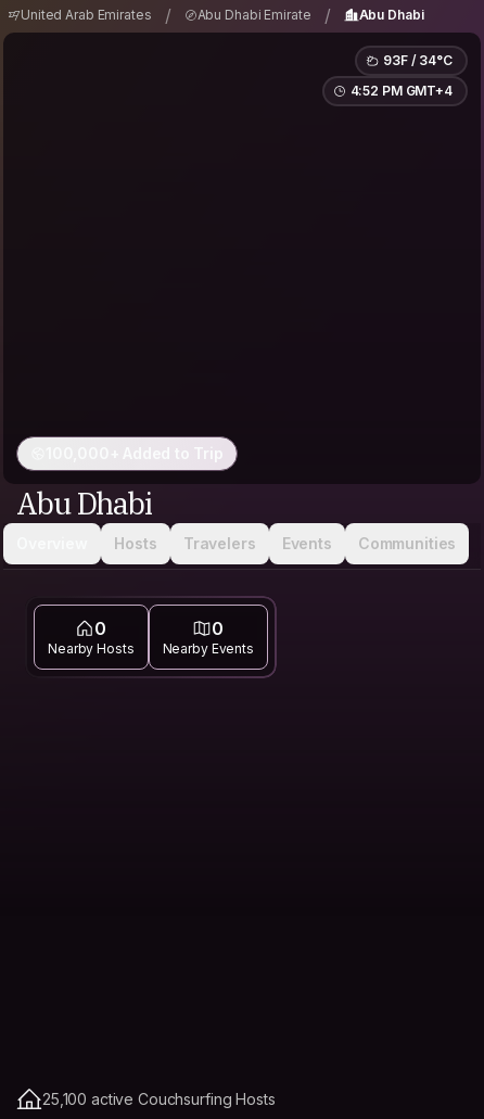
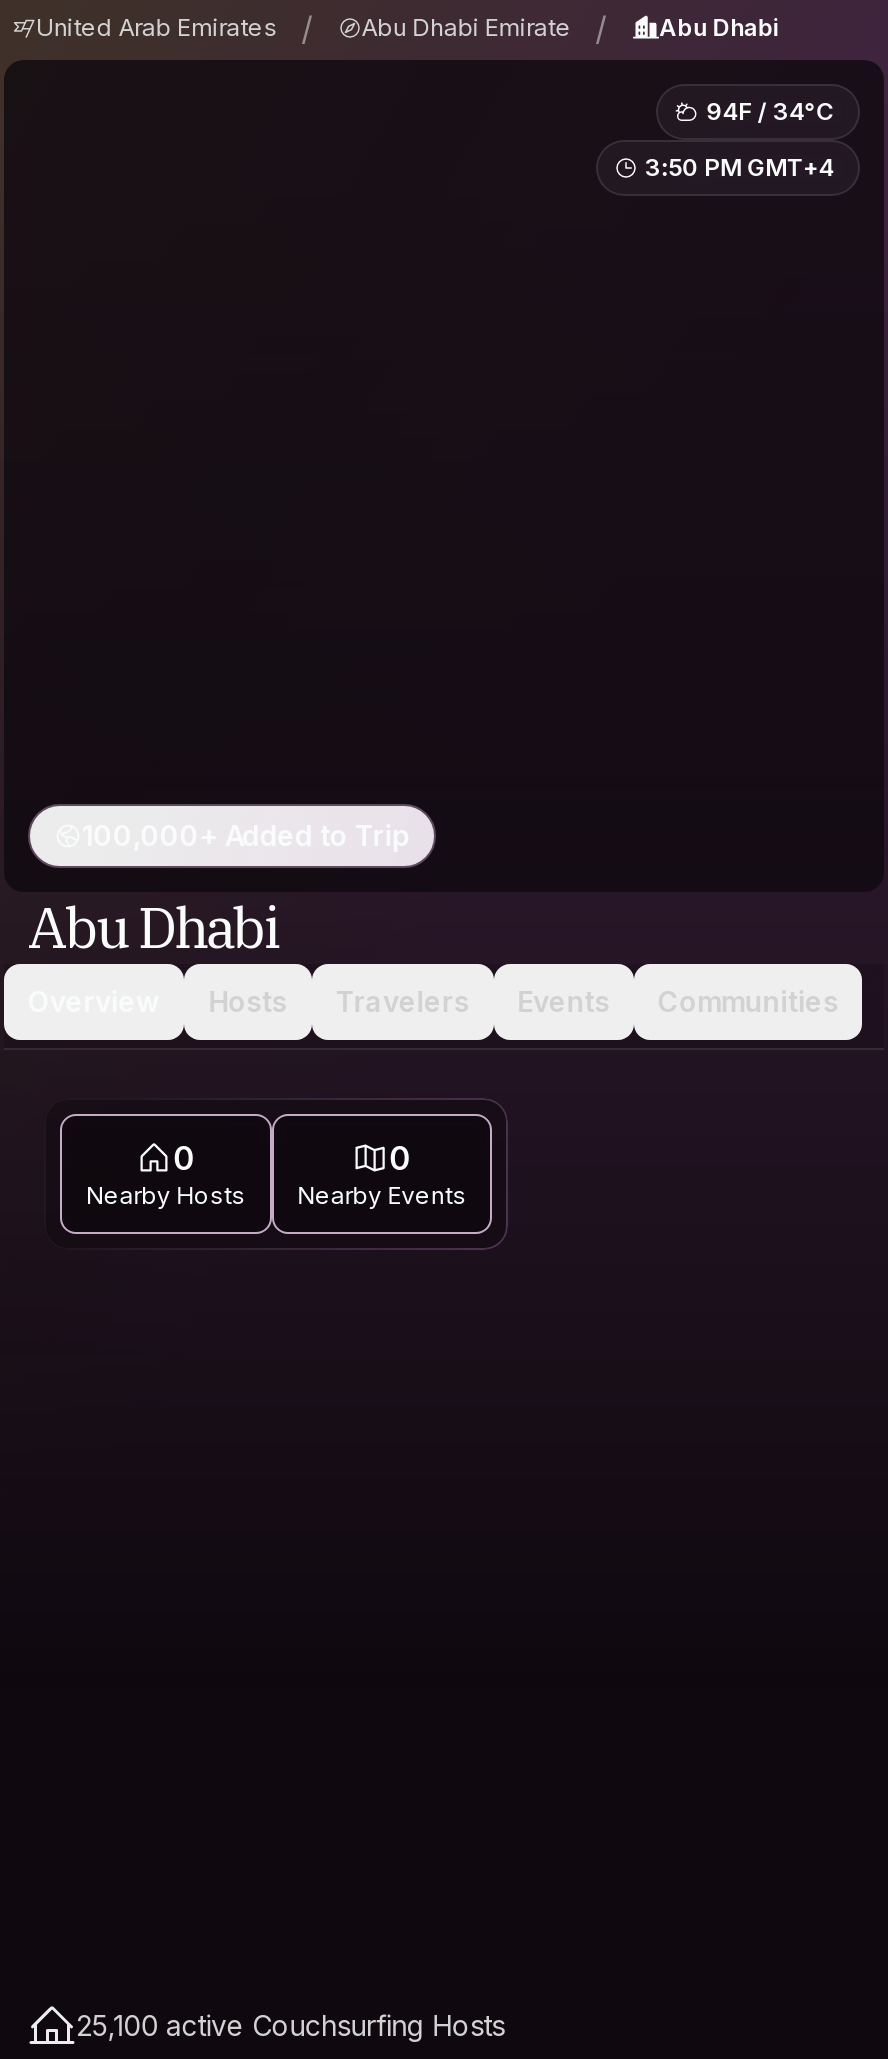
- 93F / 34°C
+ 94F / 34°C

- 4:52 PM GMT+4
+ 3:50 PM GMT+4
